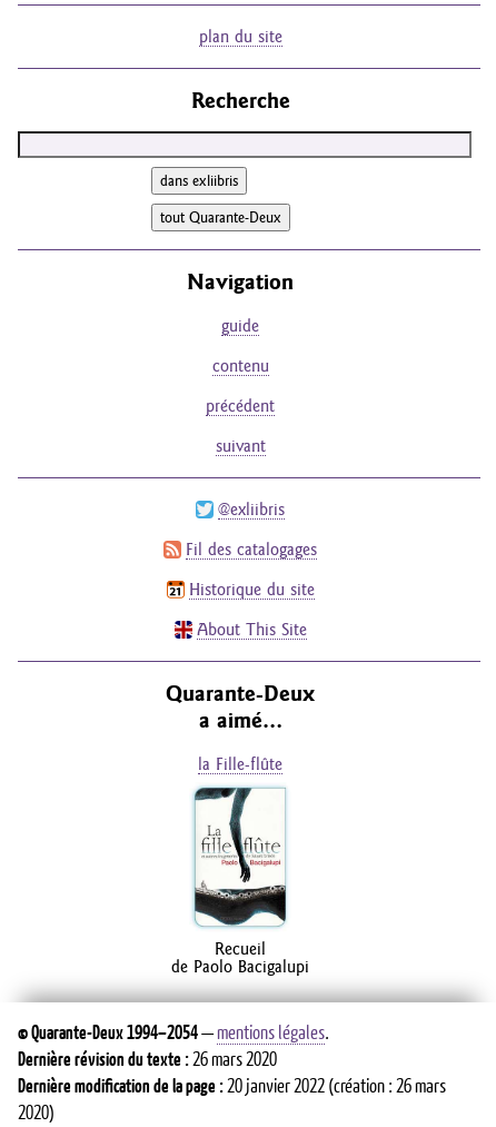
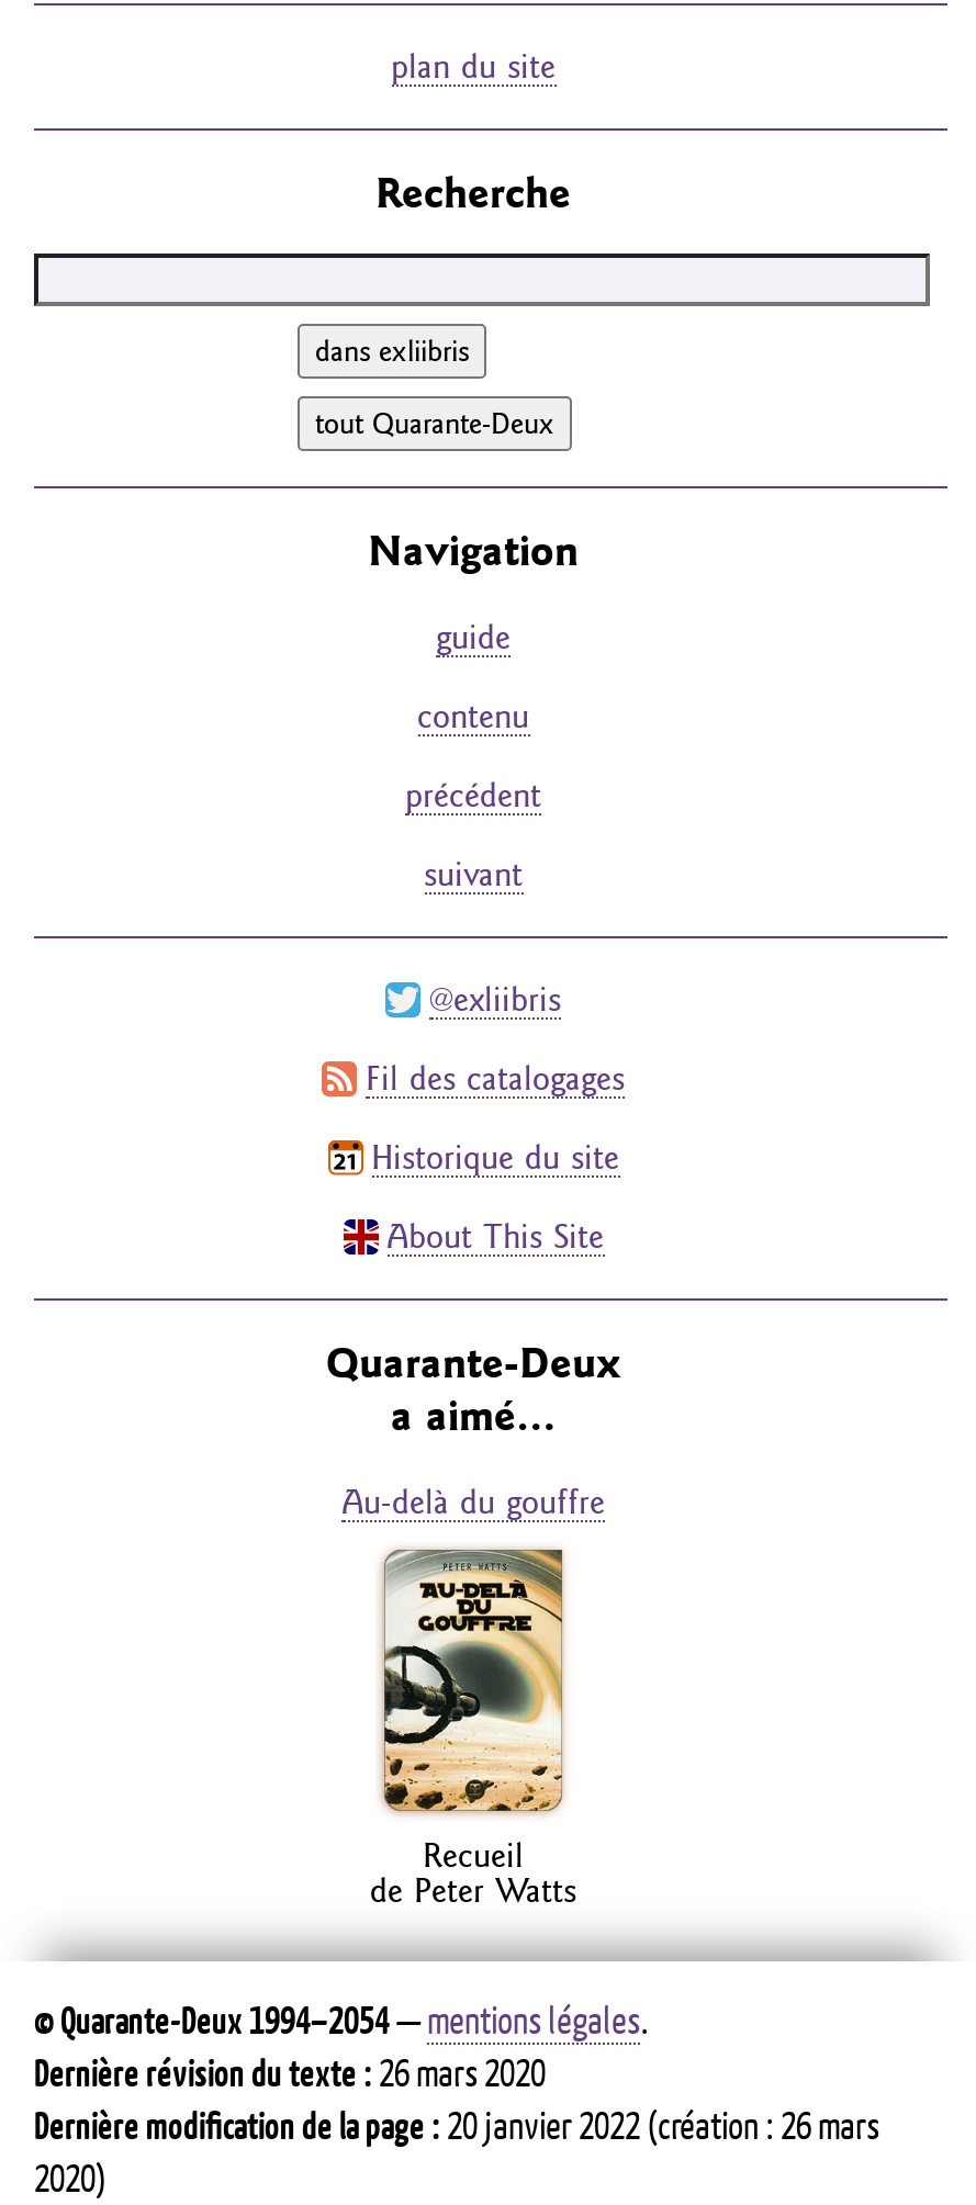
- la Fille-flûte
+ Au-delà du gouffre

- [image]
- de Paolo Bacigalupi
+ [image]
+ de Peter Watts
